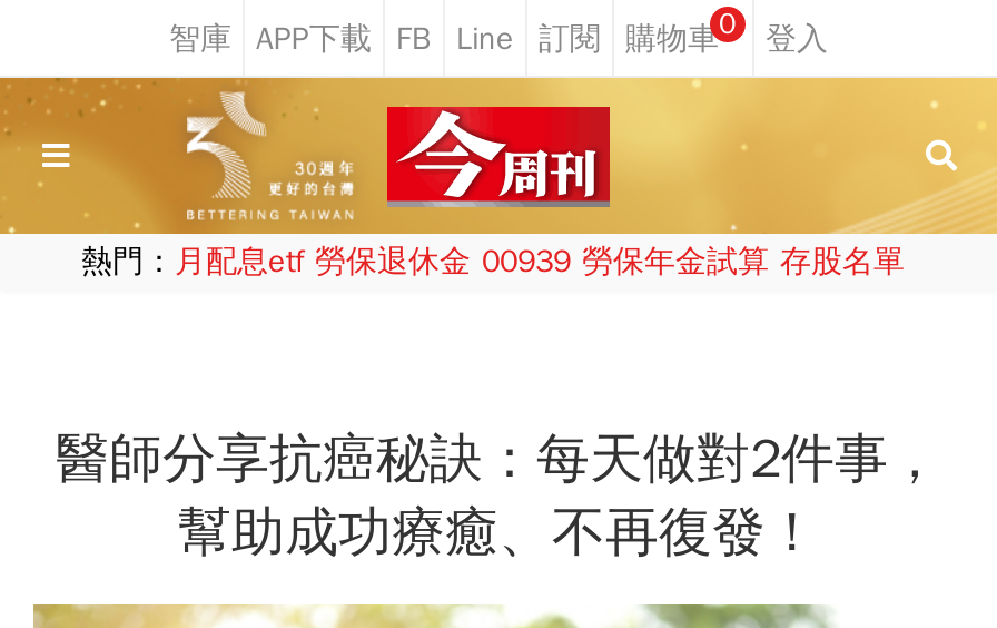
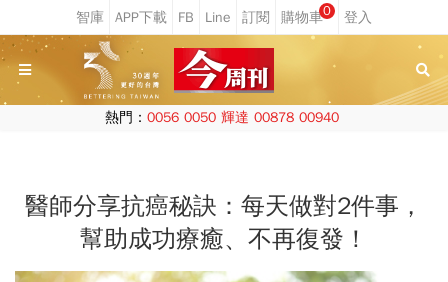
- 熱門：月配息etf 勞保退休金 00939 勞保年金試算 存股名單
+ 熱門：0056 0050 輝達 00878 00940
